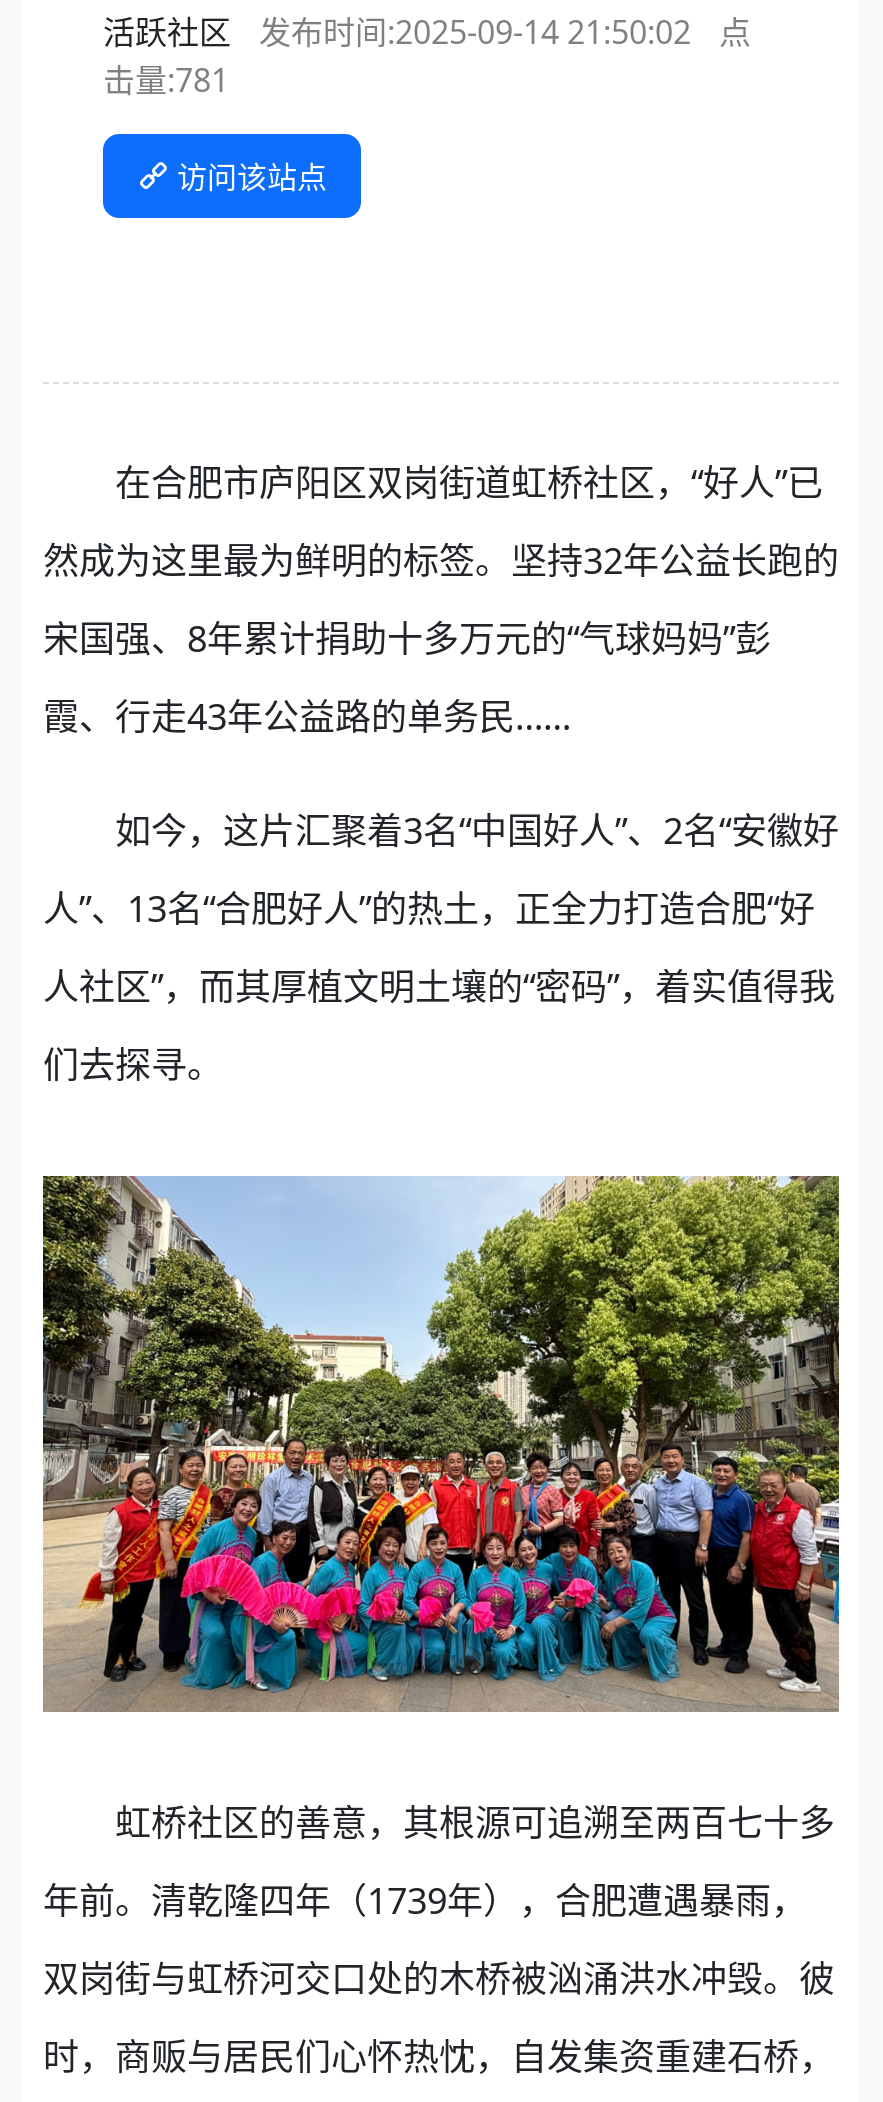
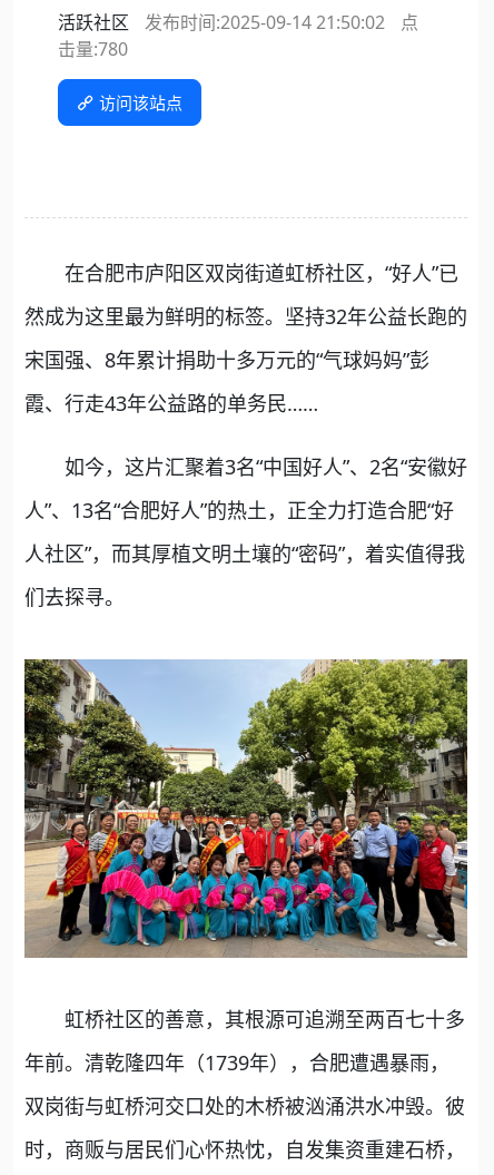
- 击量:781
+ 击量:780
